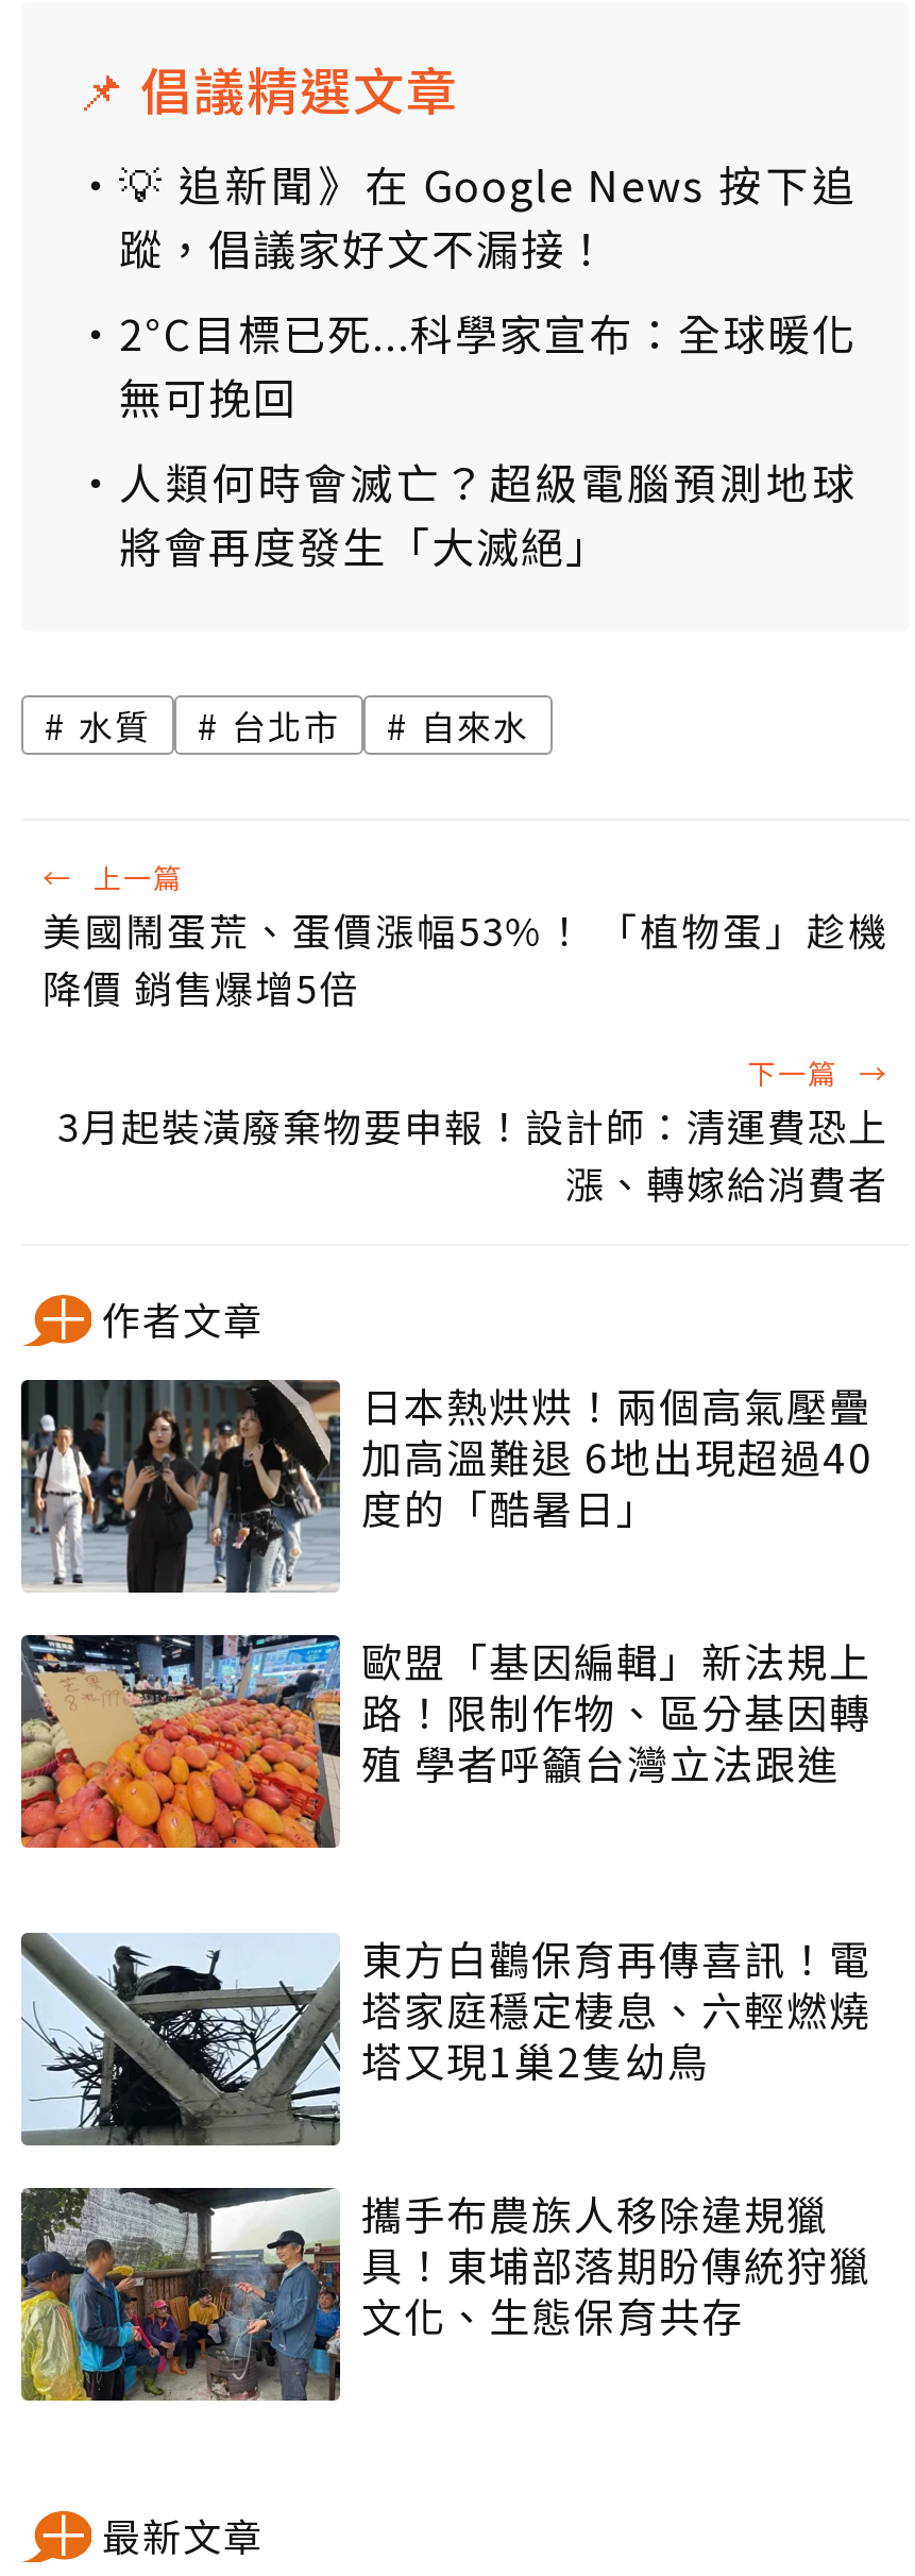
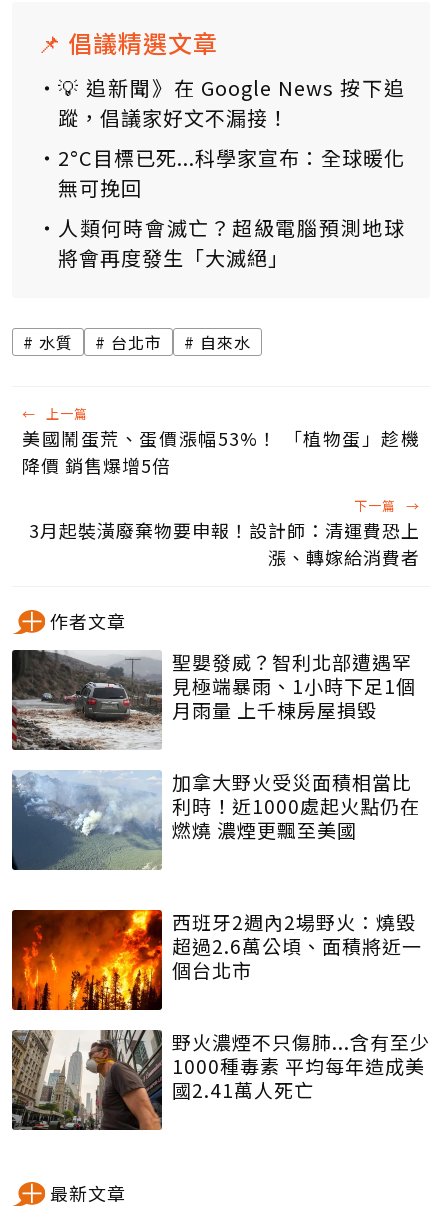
- [image]
- 日本熱烘烘！兩個高氣壓疊
- 加高溫難退 6地出現超過40
- 度的「酷暑日」
+ [image]
+ 聖嬰發威？智利北部遭遇罕
+ 見極端暴雨、1小時下足1個
+ 月雨量 上千棟房屋損毀

- [image]
- 歐盟「基因編輯」新法規上
- 路！限制作物、區分基因轉
- 殖 學者呼籲台灣立法跟進
+ [image]
+ 加拿大野火受災面積相當比
+ 利時！近1000處起火點仍在
+ 燃燒 濃煙更飄至美國

- [image]
- 東方白鸛保育再傳喜訊！電
- 塔家庭穩定棲息、六輕燃燒
- 塔又現1巢2隻幼鳥
+ [image]
+ 西班牙2週內2場野火：燒毀
+ 超過2.6萬公頃、面積將近一
+ 個台北市

- [image]
- 攜手布農族人移除違規獵
- 具！東埔部落期盼傳統狩獵
- 文化、生態保育共存
+ [image]
+ 野火濃煙不只傷肺...含有至少
+ 1000種毒素 平均每年造成美
+ 國2.41萬人死亡
